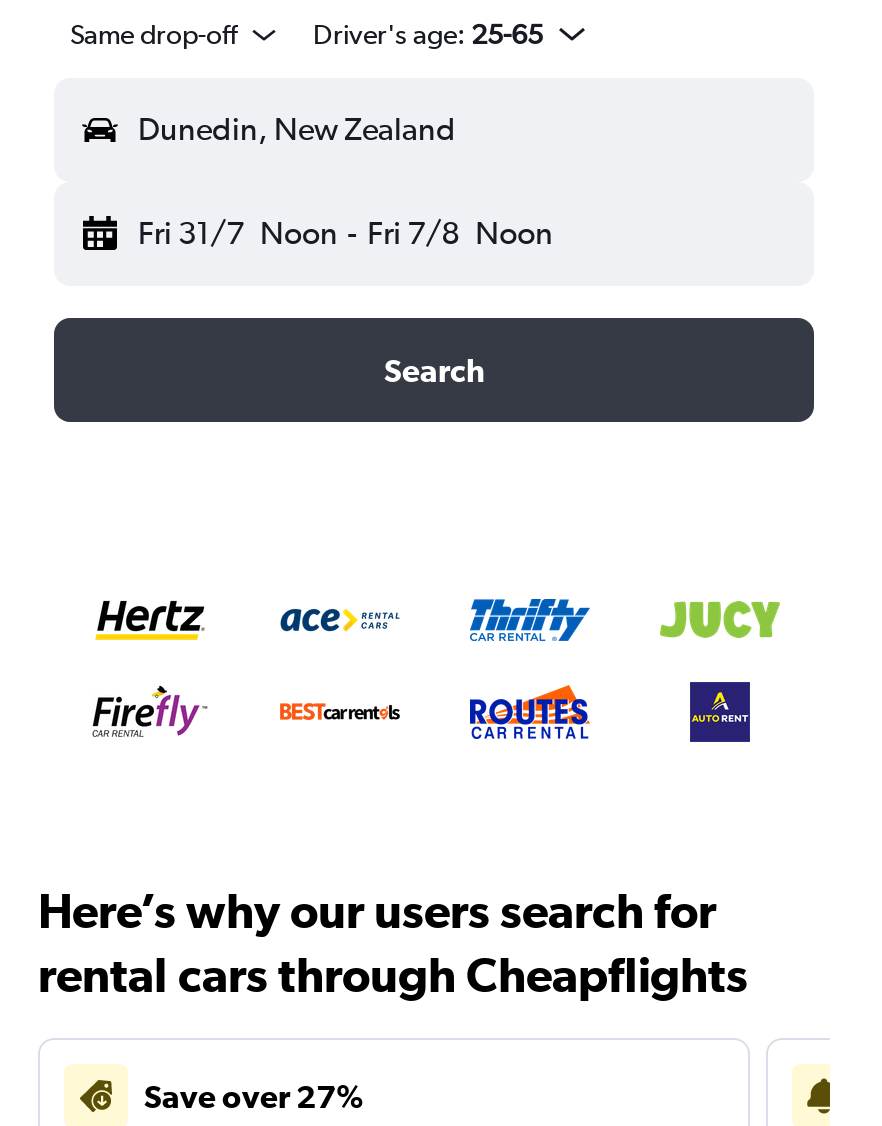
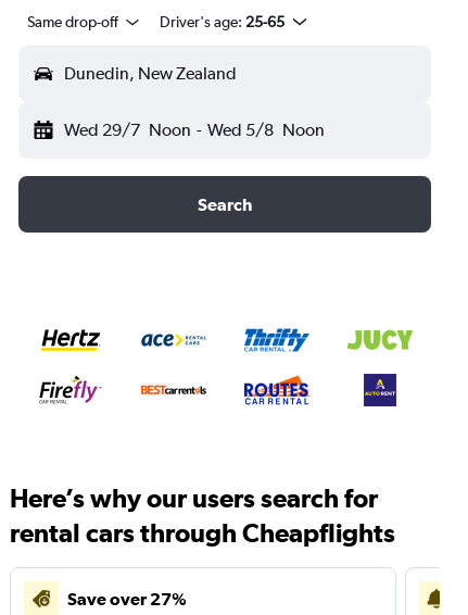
- Fri 31/7 Noon - Fri 7/8 Noon
+ Wed 29/7 Noon - Wed 5/8 Noon
